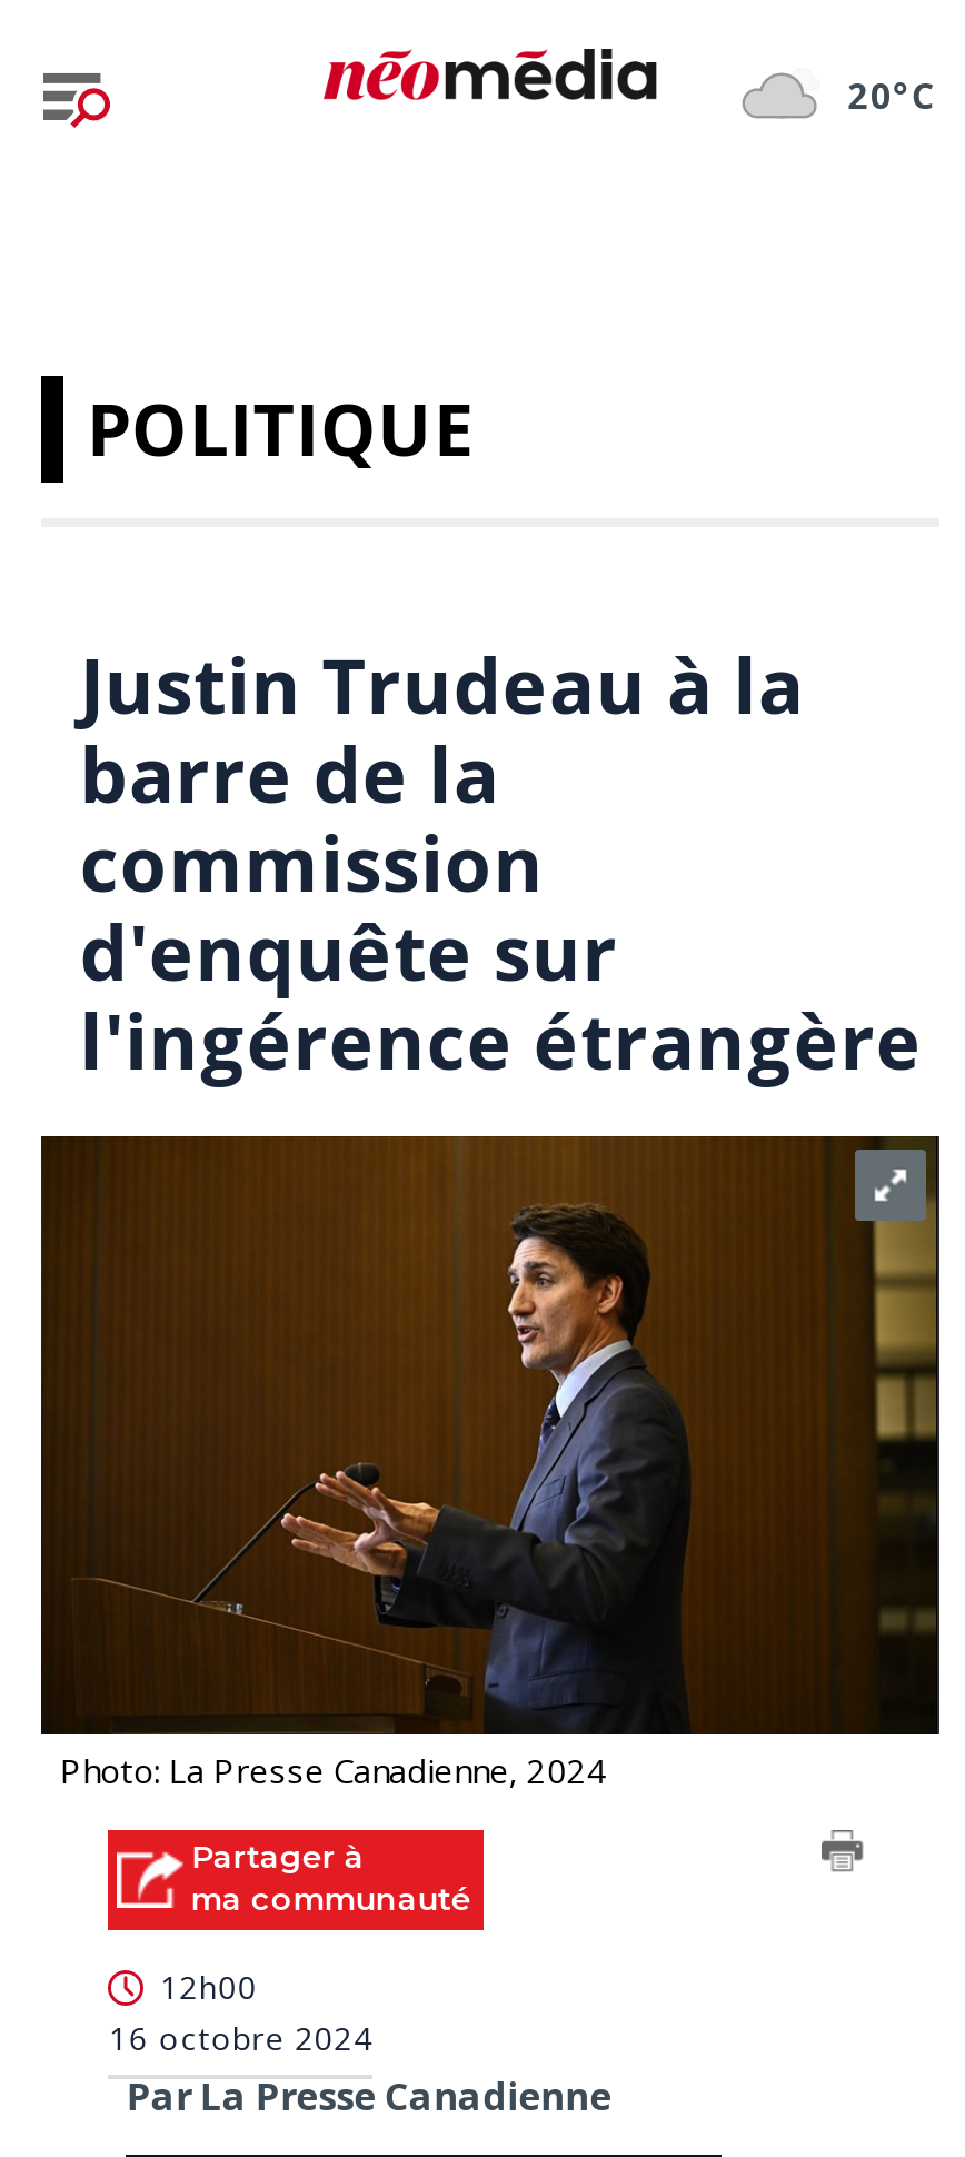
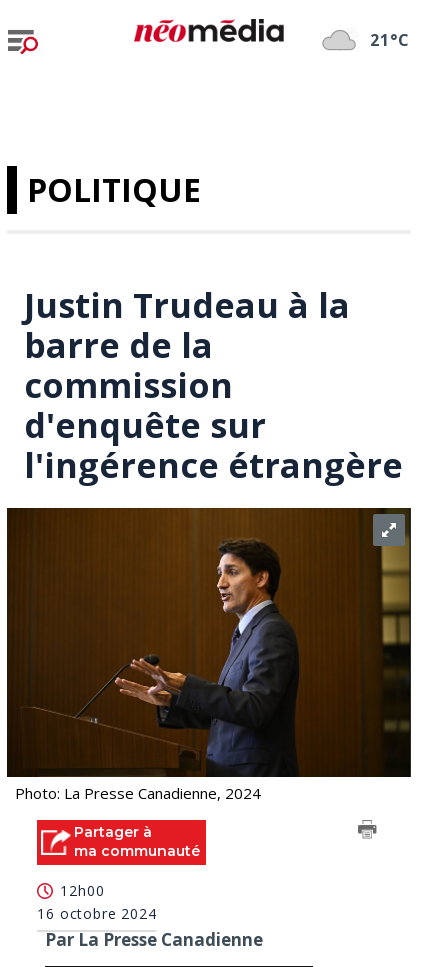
- 20°C
+ 21°C
